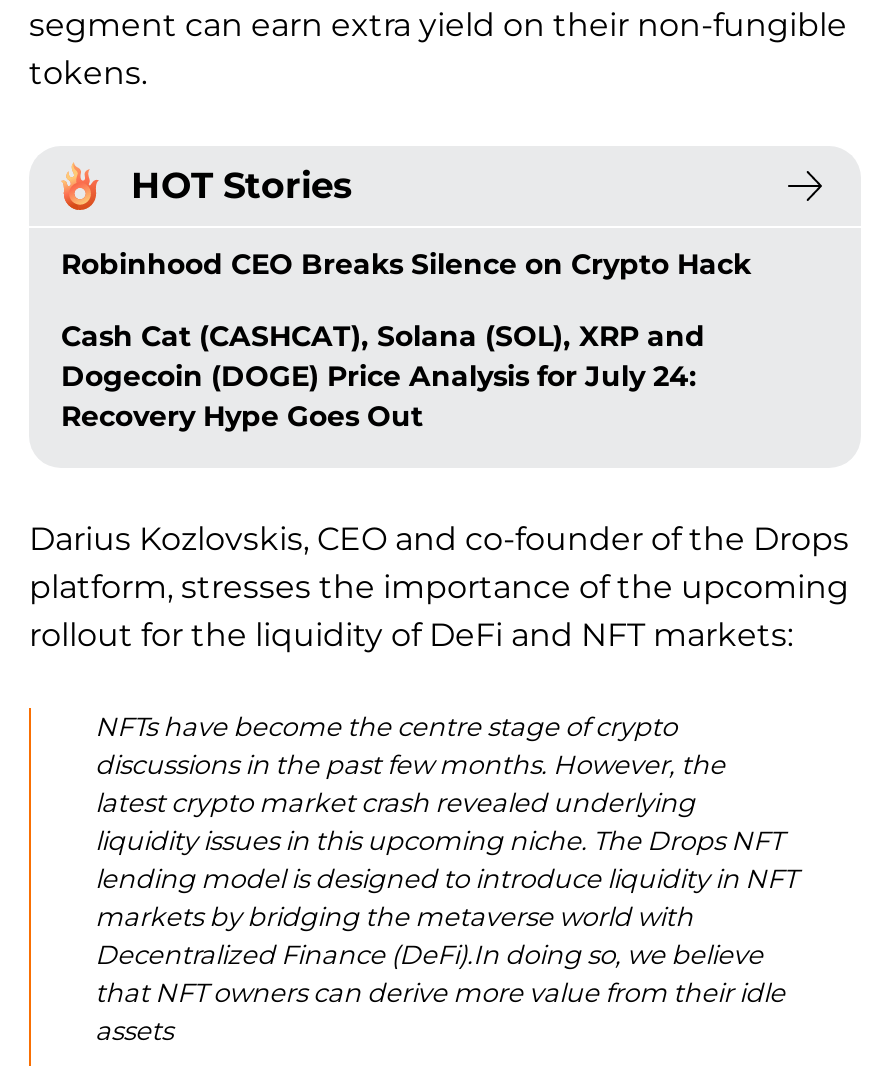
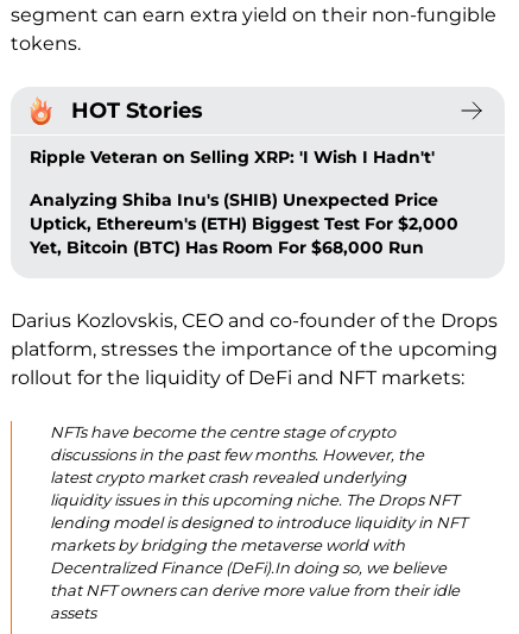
- Robinhood CEO Breaks Silence on Crypto Hack
+ Ripple Veteran on Selling XRP: 'I Wish I Hadn't'

- Cash Cat (CASHCAT), Solana (SOL), XRP and
- Dogecoin (DOGE) Price Analysis for July 24:
- Recovery Hype Goes Out
+ Analyzing Shiba Inu's (SHIB) Unexpected Price
+ Uptick, Ethereum's (ETH) Biggest Test For $2,000
+ Yet, Bitcoin (BTC) Has Room For $68,000 Run
